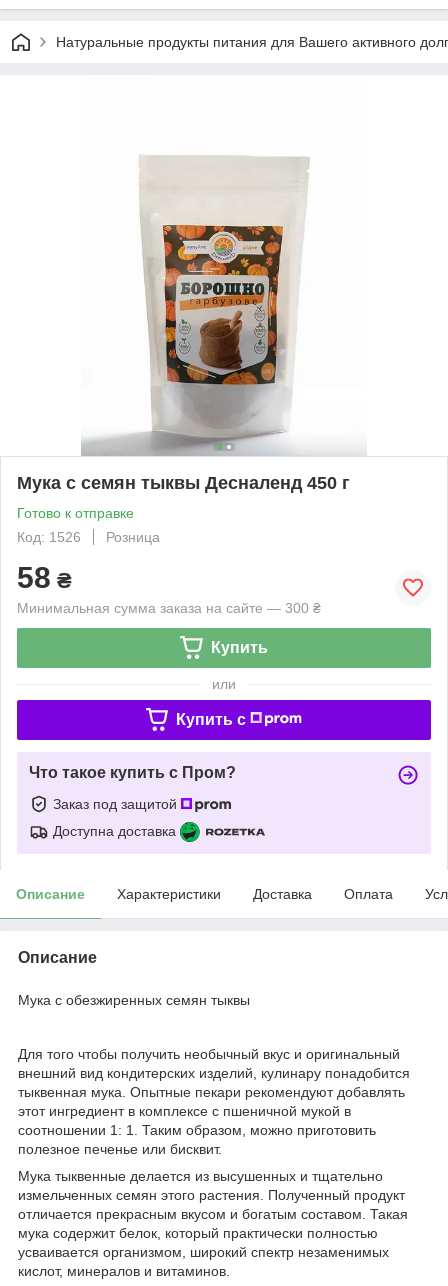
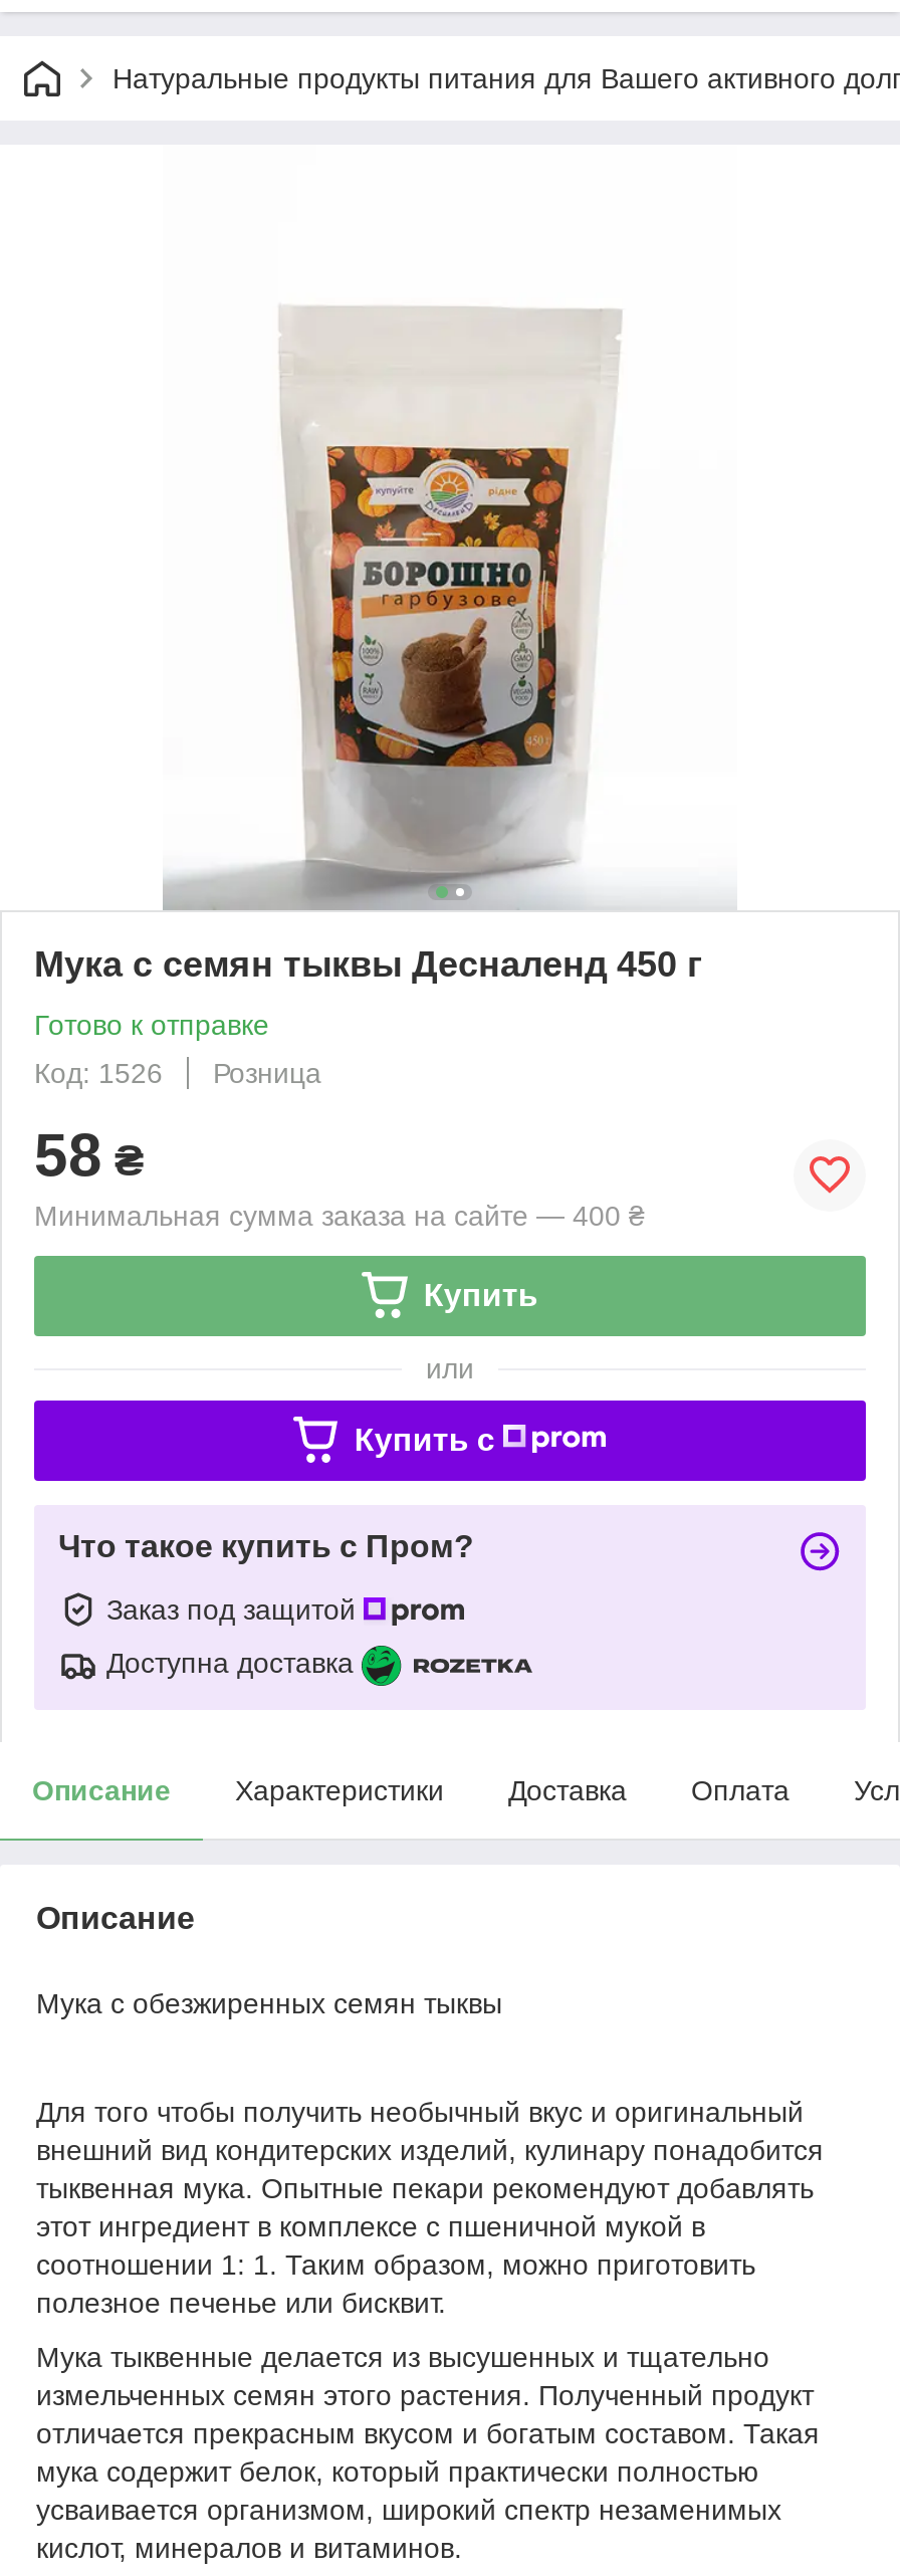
- Минимальная сумма заказа на сайте — 300 ₴
+ Минимальная сумма заказа на сайте — 400 ₴
